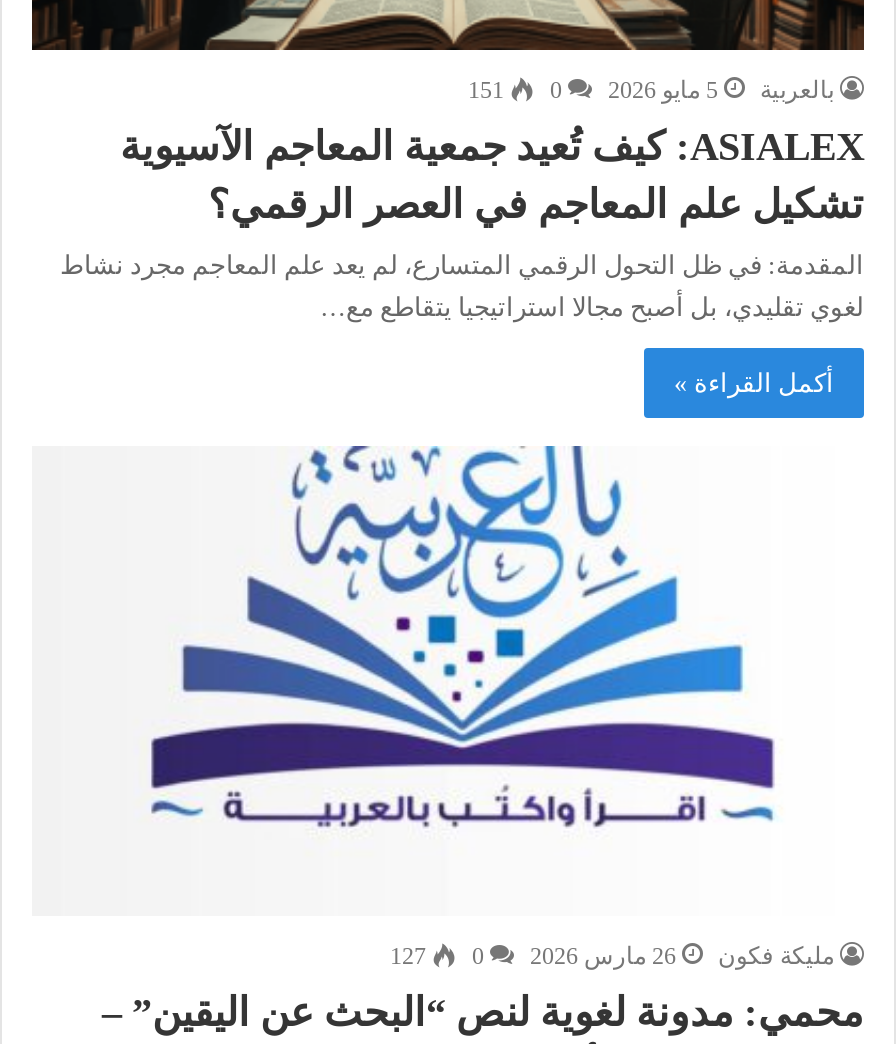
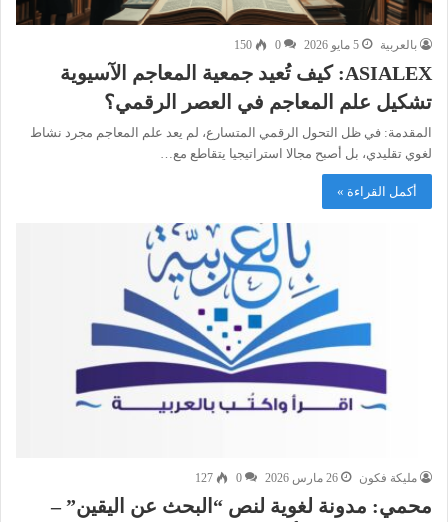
- 151 0
+ 150 0
